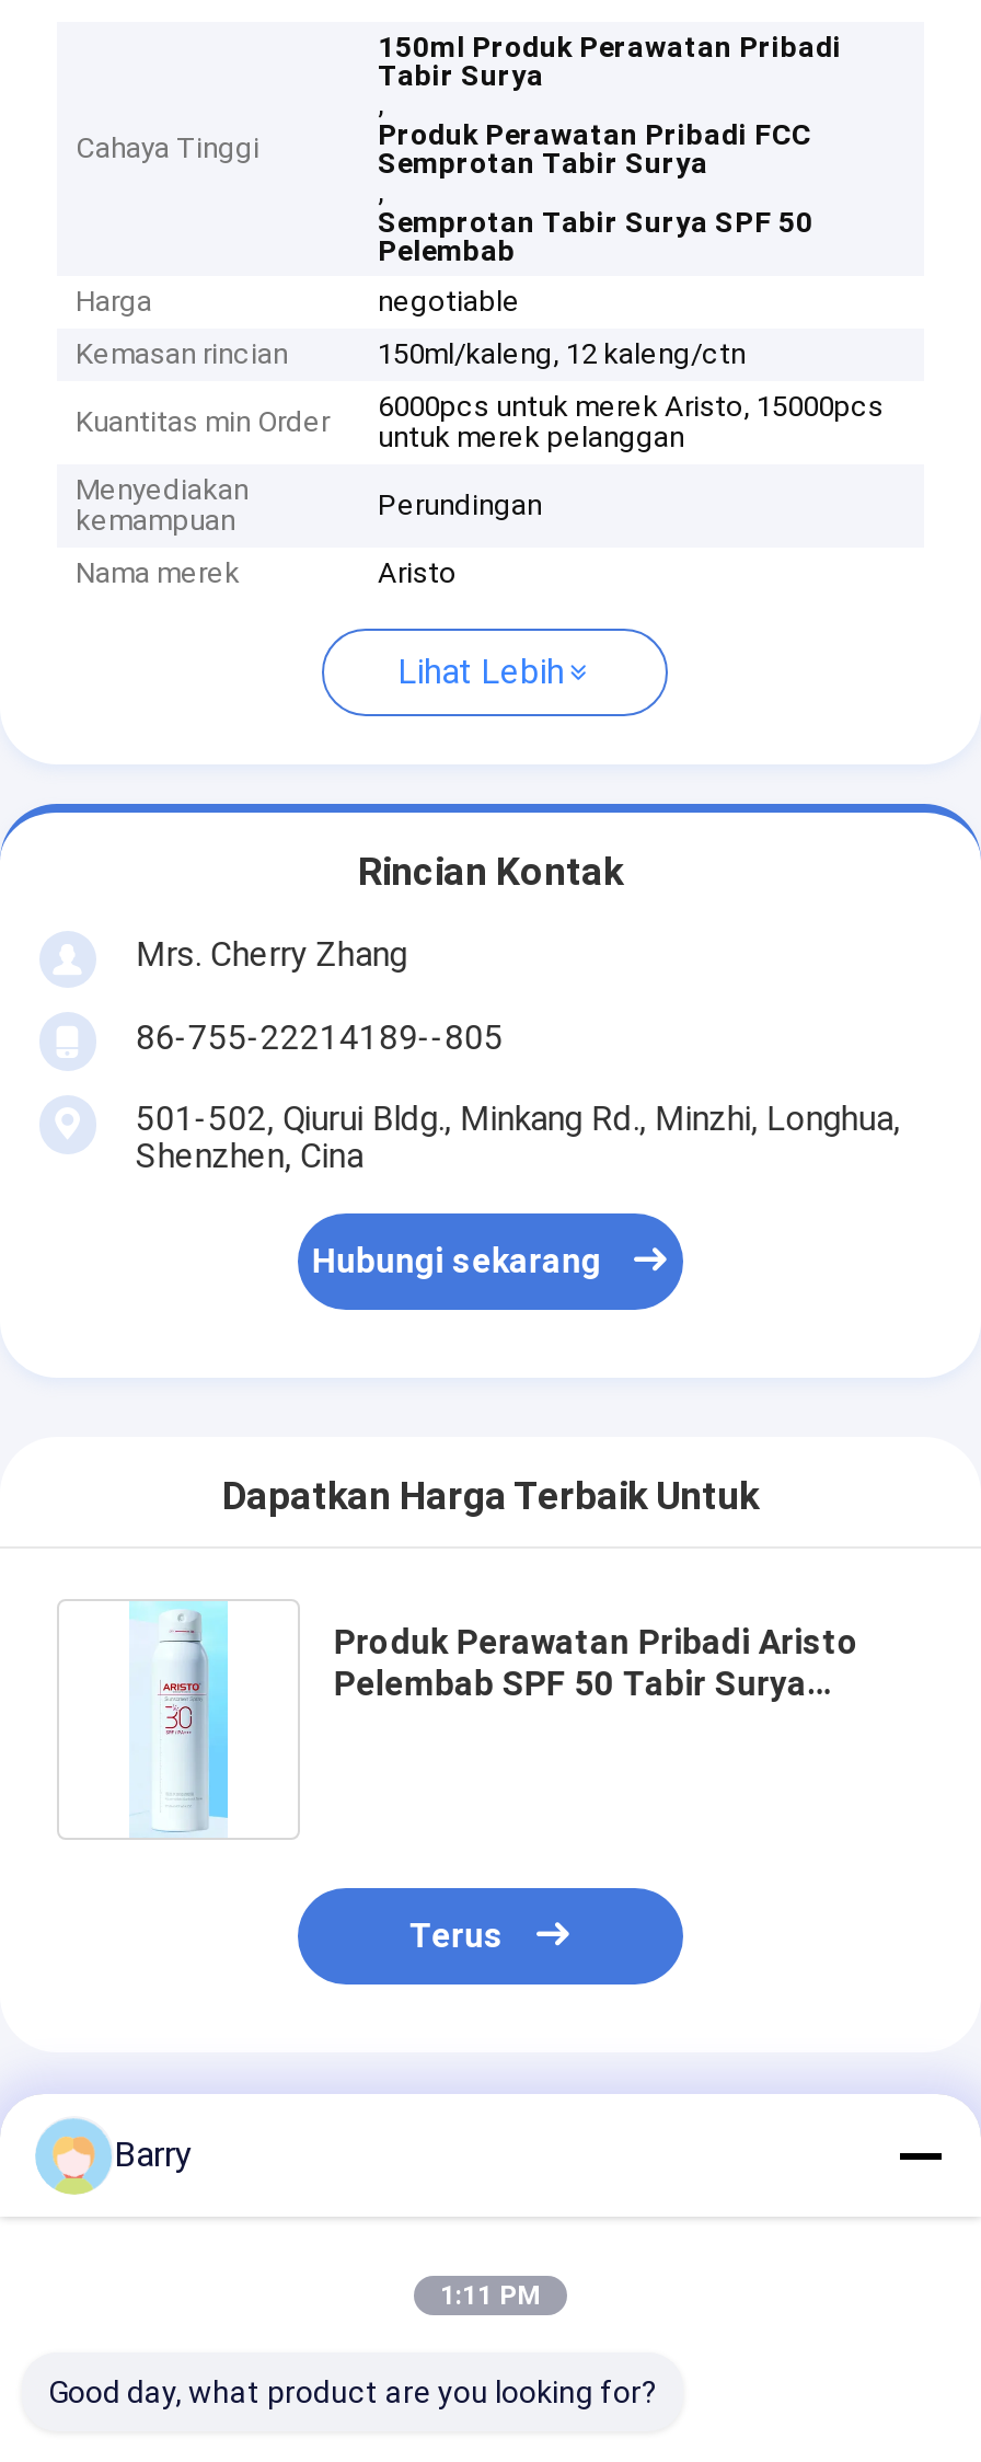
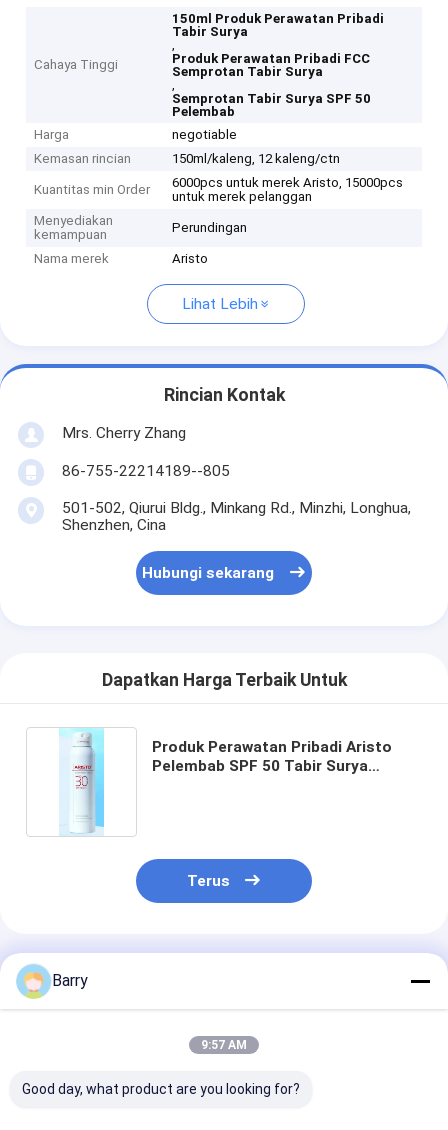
- 1:11 PM
+ 9:57 AM
